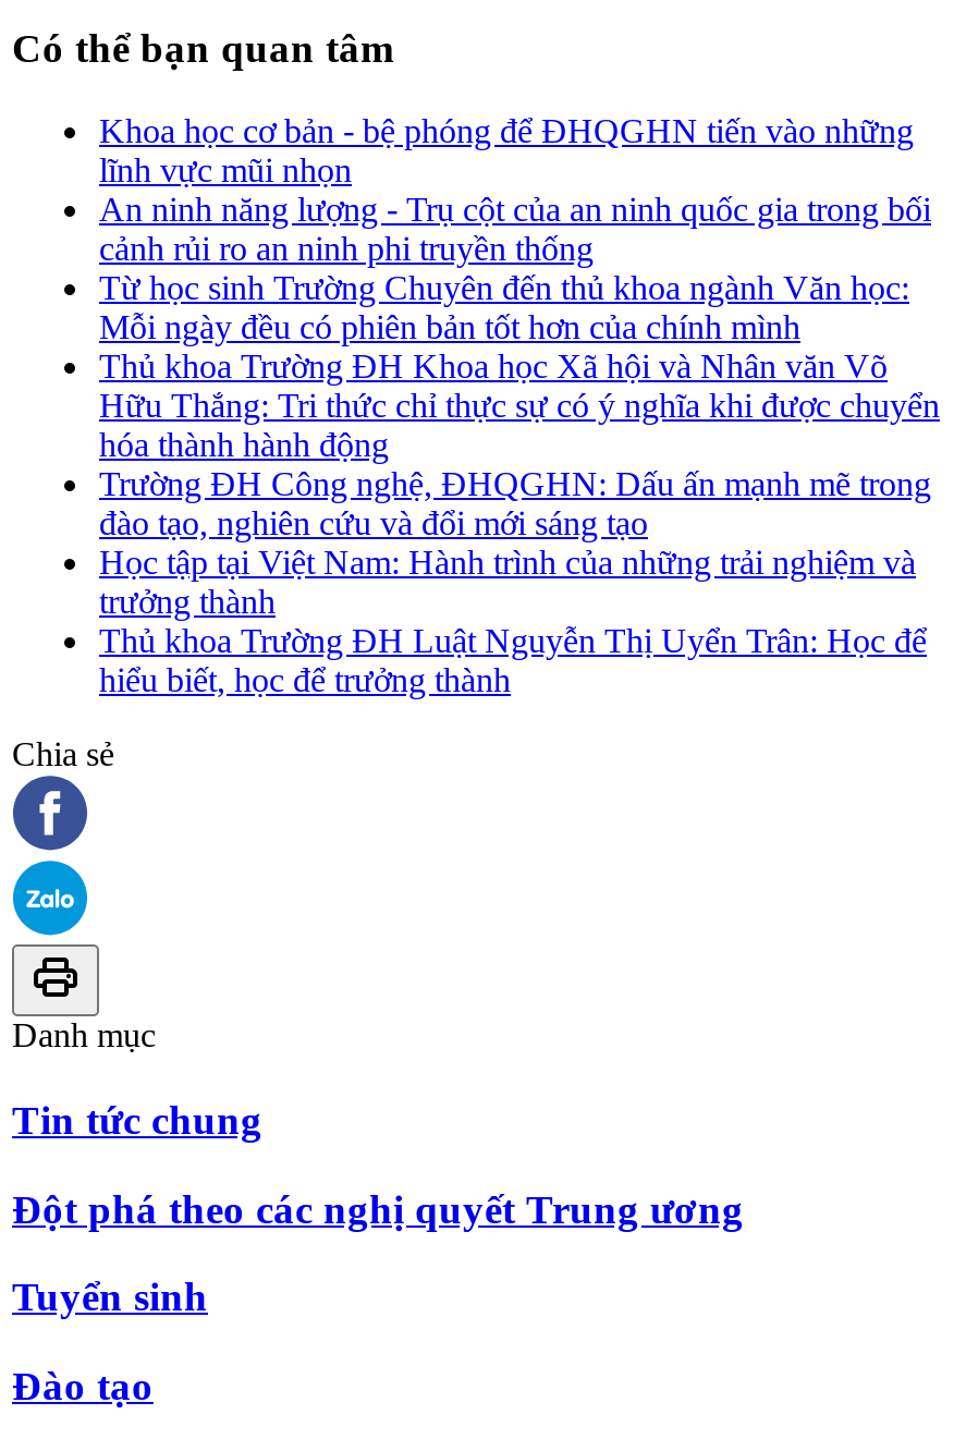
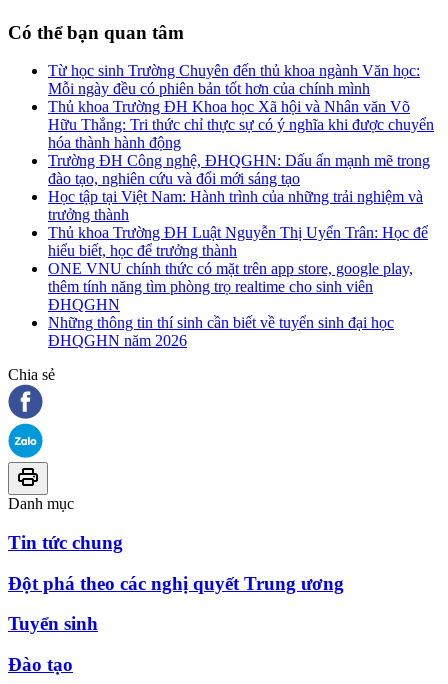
- Khoa học cơ bản - bệ phóng để ĐHQGHN tiến vào những
- lĩnh vực mũi nhọn
- An ninh năng lượng - Trụ cột của an ninh quốc gia trong bối
- cảnh rủi ro an ninh phi truyền thống

moved up: Từ học sinh Trường Chuyên đến thủ khoa ngành Văn học: | Mỗi ngày đều có phiên bản tốt hơn của chính mình | Thủ khoa Trường ĐH Khoa học Xã hội và Nhân văn Võ | ... | Thủ khoa Trường ĐH Luật Nguyễn Thị Uyển Trân: Học để | hiểu biết, học để trưởng thành

+ ONE VNU chính thức có mặt trên app store, google play,
+ thêm tính năng tìm phòng trọ realtime cho sinh viên
+ ĐHQGHN
+ Những thông tin thí sinh cần biết về tuyển sinh đại học
+ ĐHQGHN năm 2026
